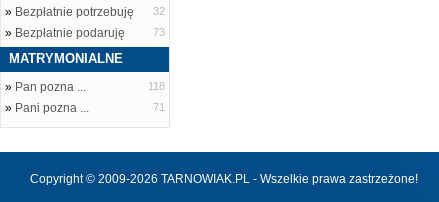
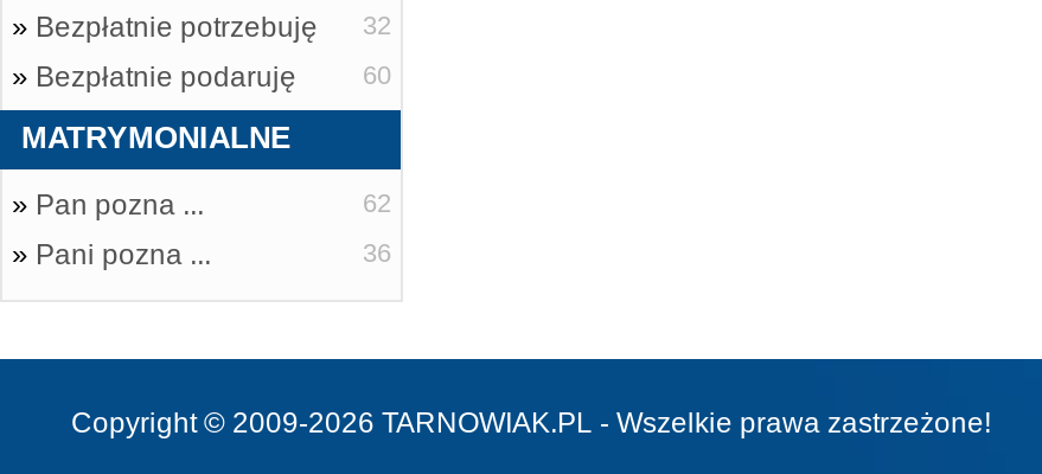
- 73
+ 60

- 118
+ 62

- 71
+ 36
